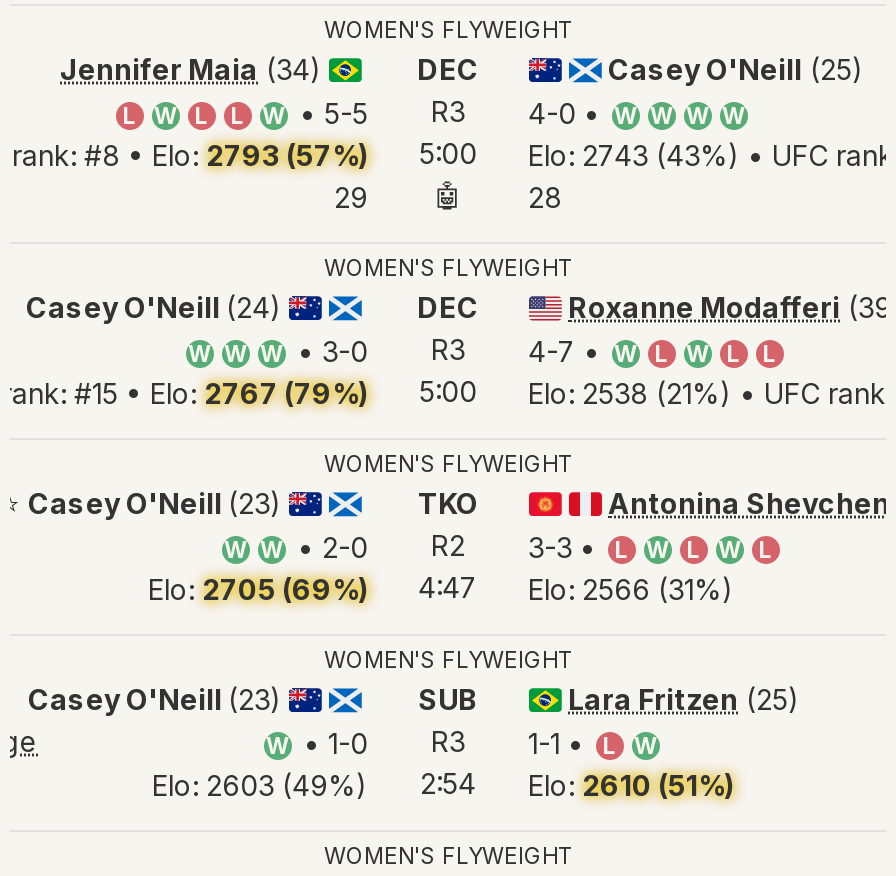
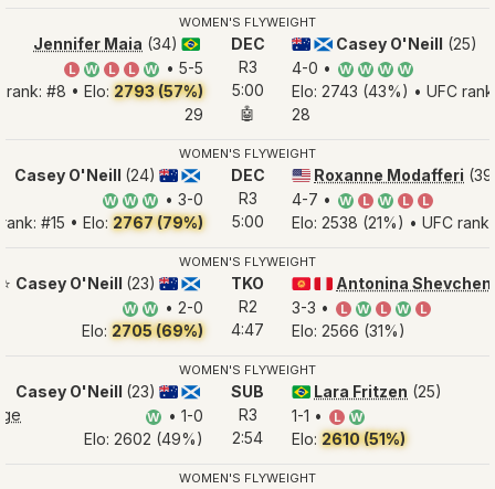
- Elo: 2603 (49%) 2:54 Elo: 2610 (51%)
+ Elo: 2602 (49%) 2:54 Elo: 2610 (51%)
